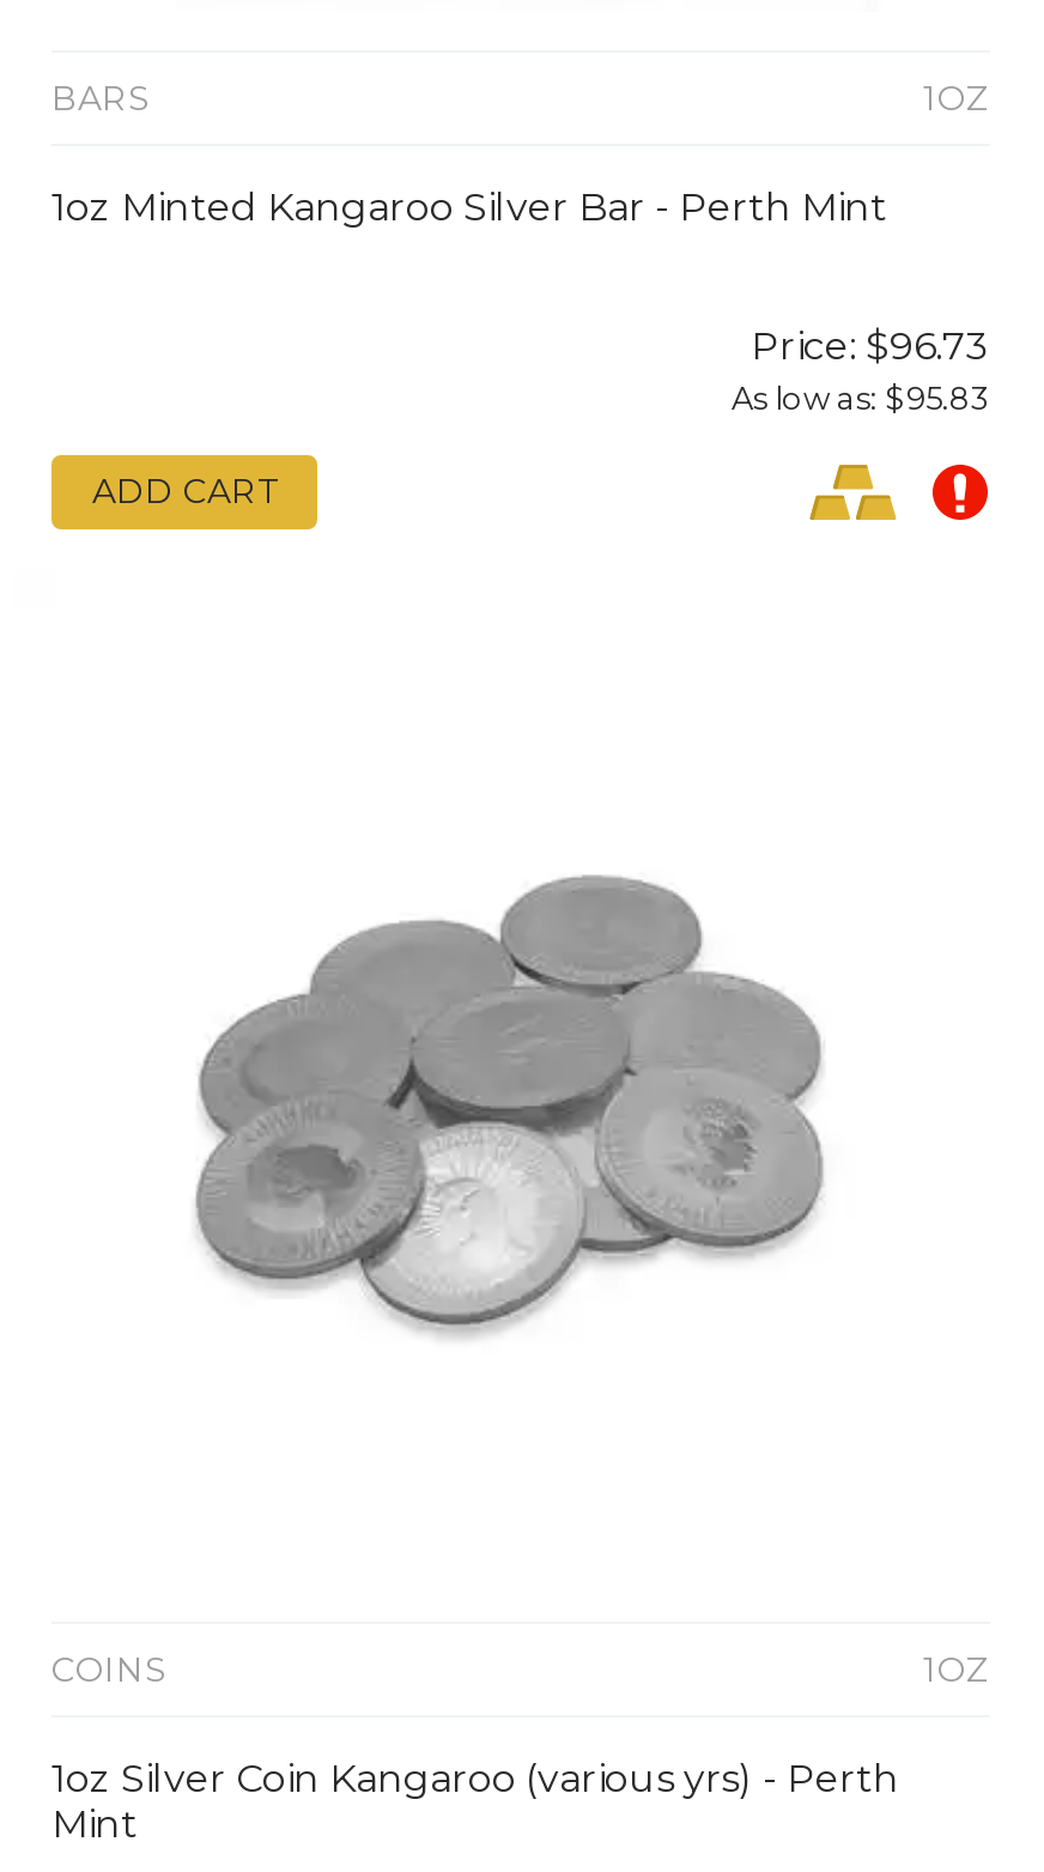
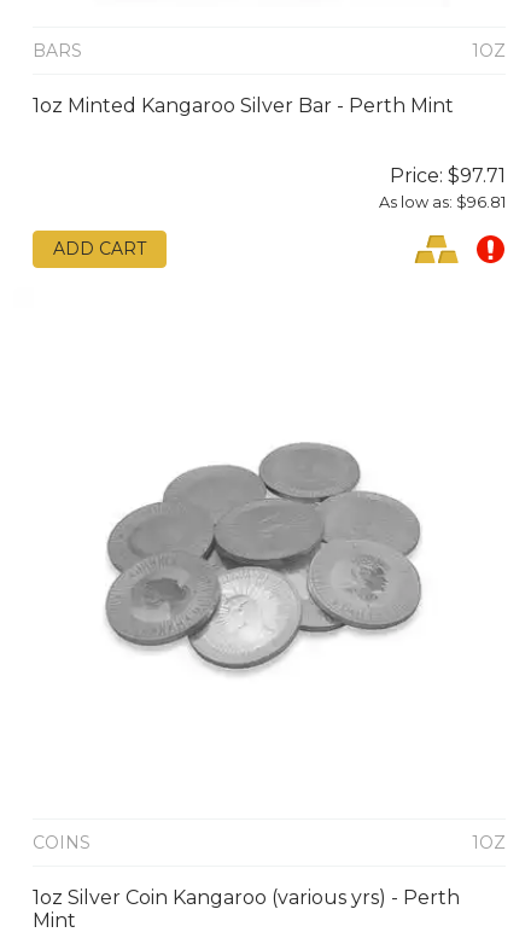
- Price: $96.73
+ Price: $97.71

- As low as: $95.83
+ As low as: $96.81
